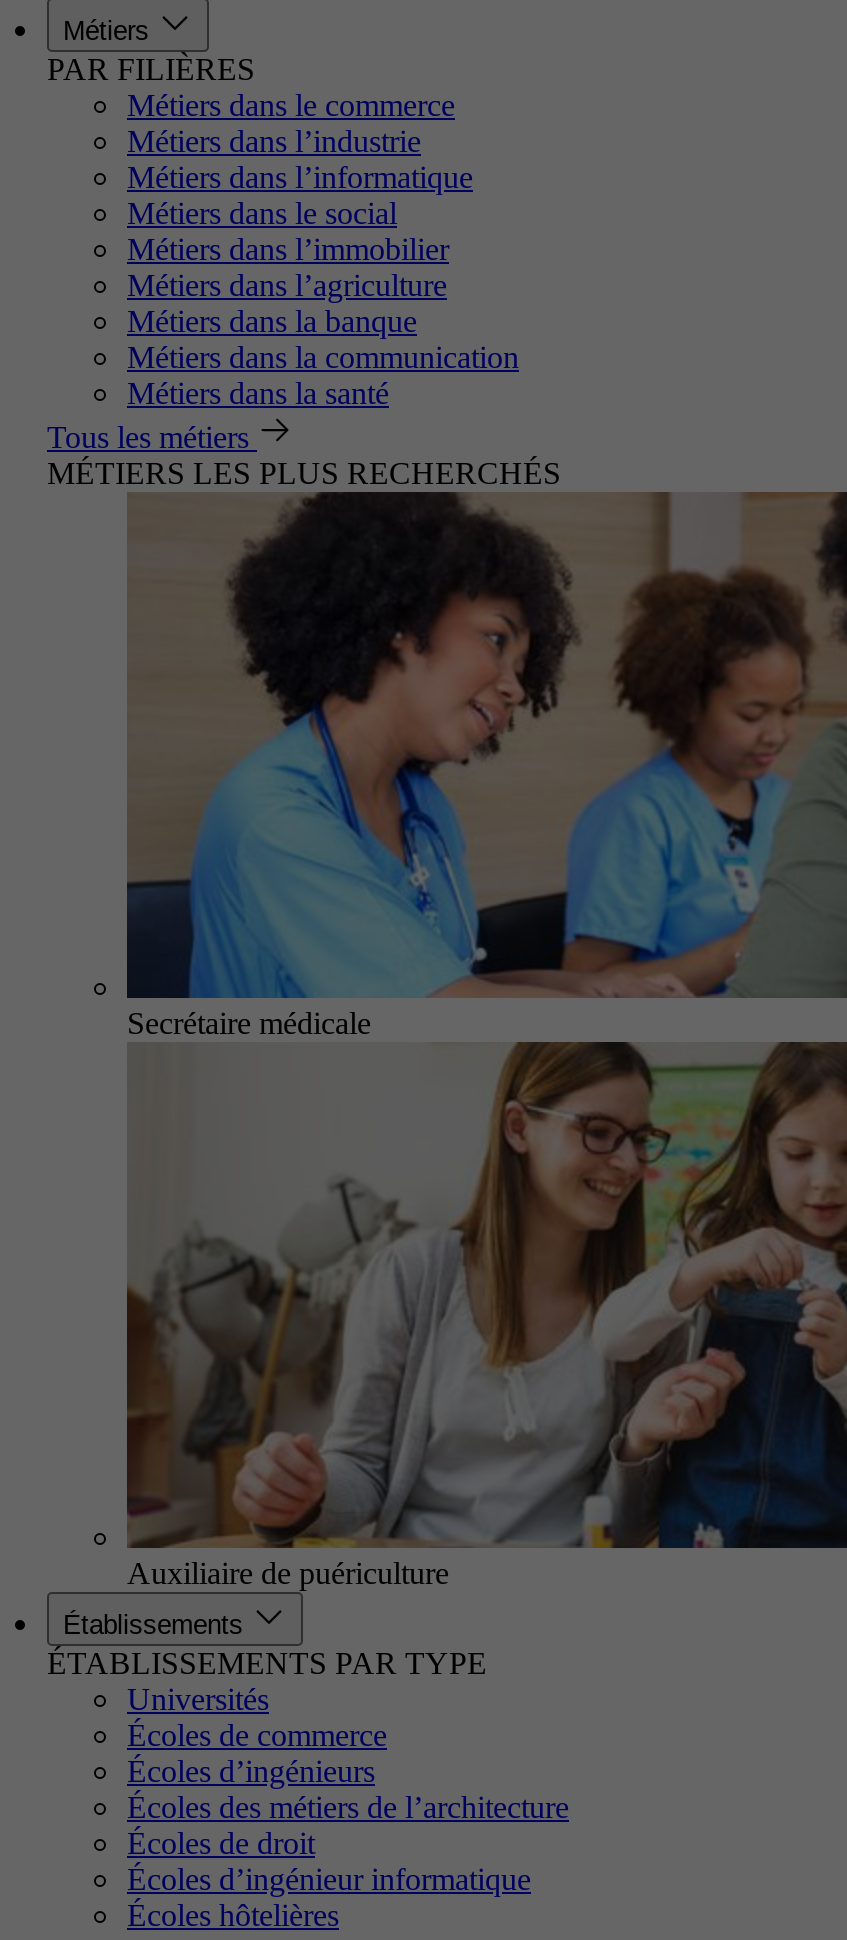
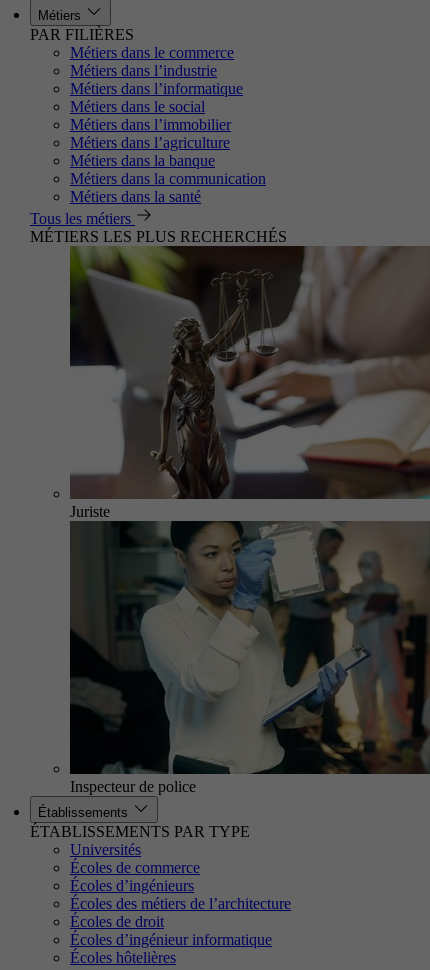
- [image]
- Secrétaire médicale
+ [image]
+ Juriste

- [image]
- Auxiliaire de puériculture
+ [image]
+ Inspecteur de police
